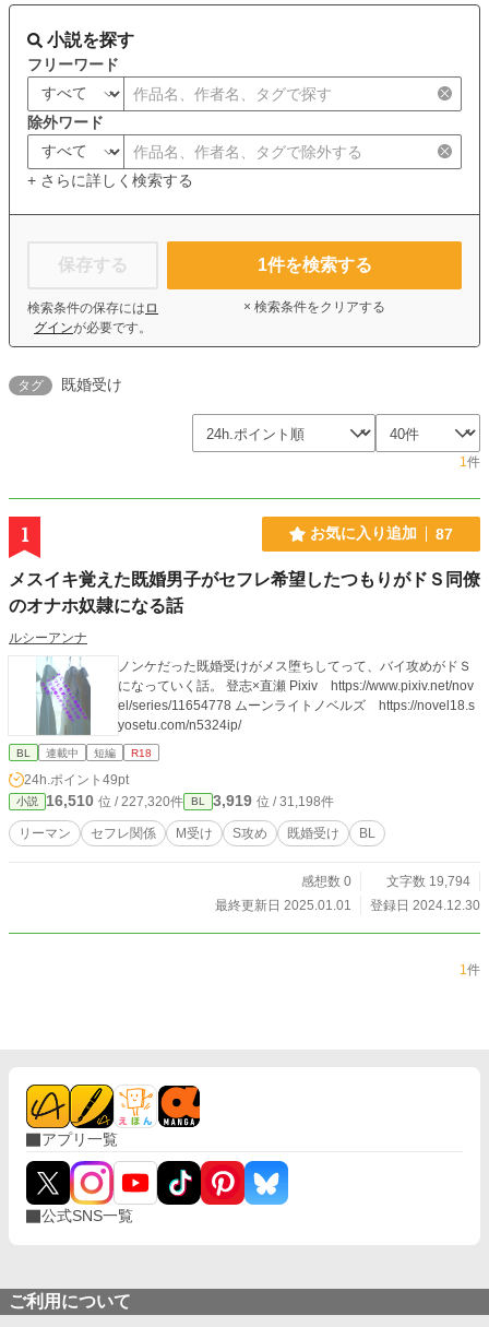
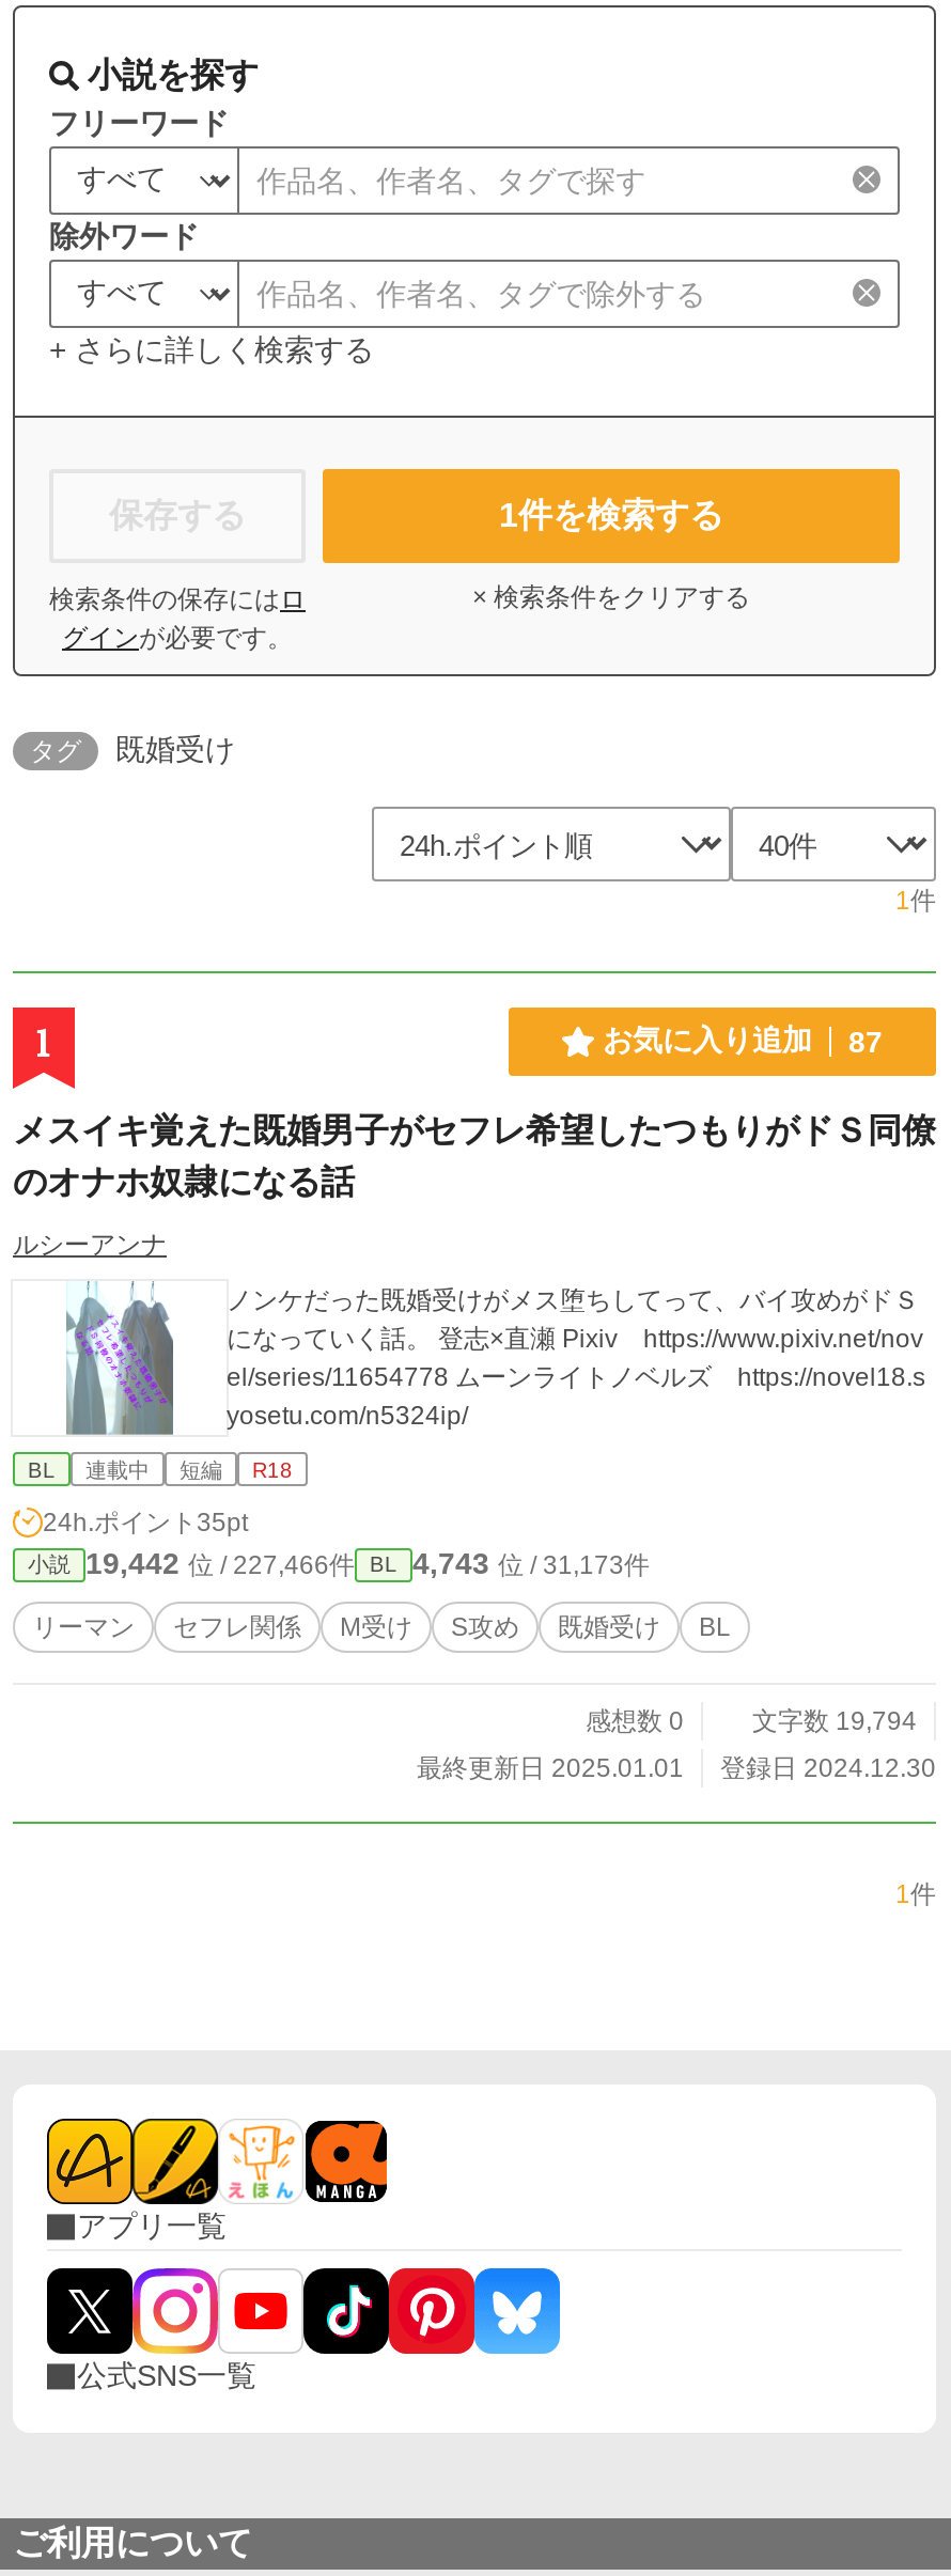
- 24h.ポイント49pt
+ 24h.ポイント35pt

- 16,510位 / 227,320件
+ 19,442位 / 227,466件

- 3,919位 / 31,198件
+ 4,743位 / 31,173件
